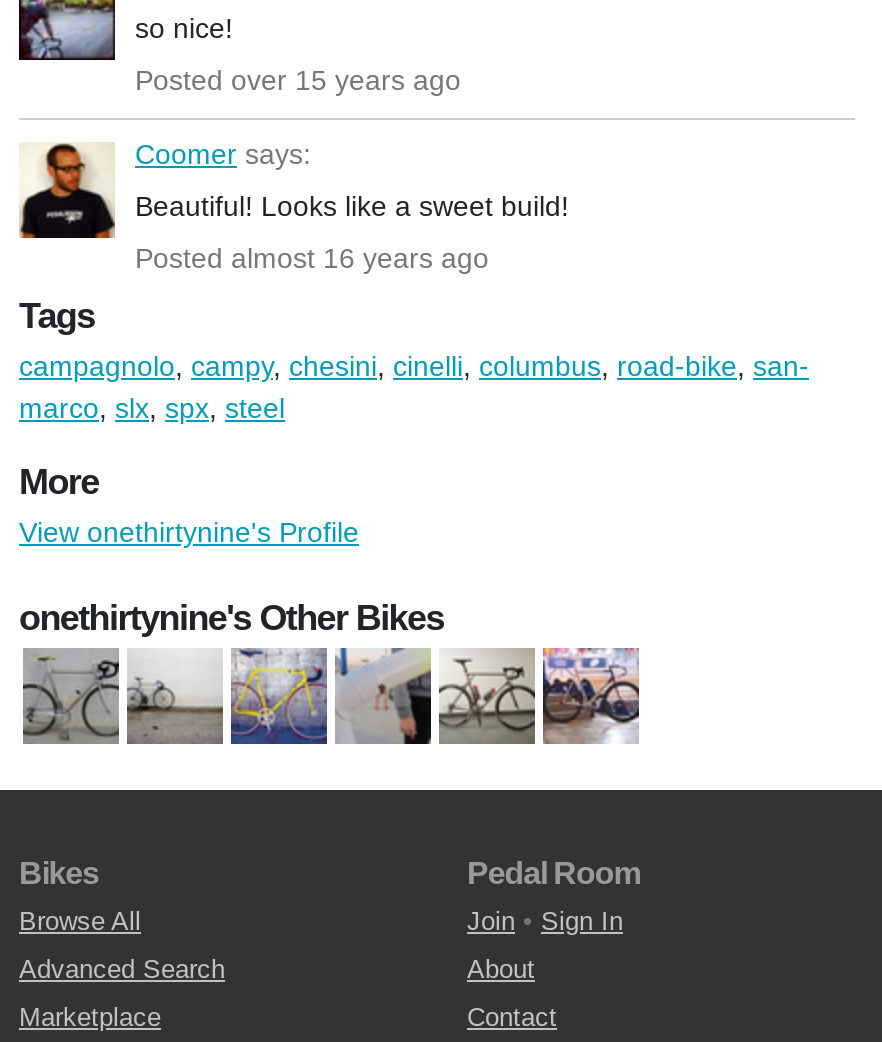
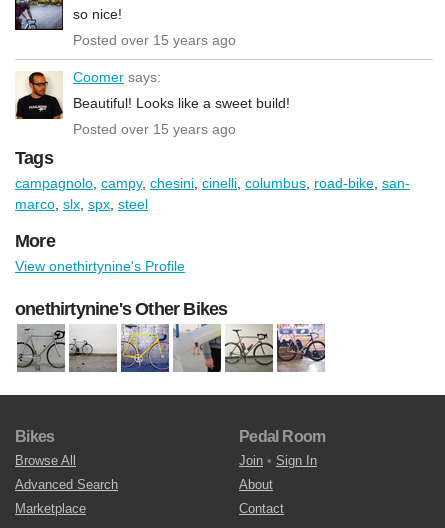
- Posted almost 16 years ago
+ Posted over 15 years ago
